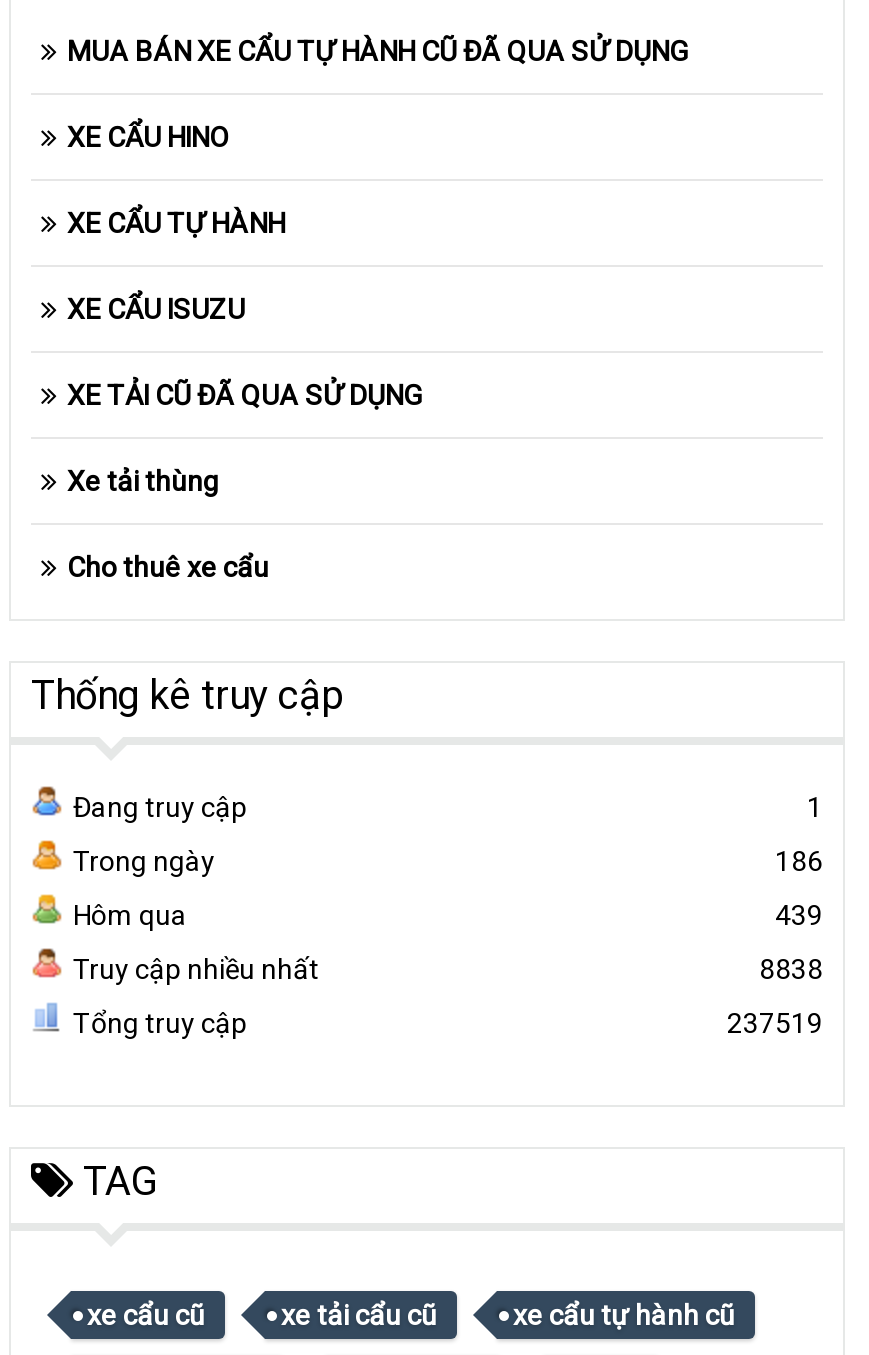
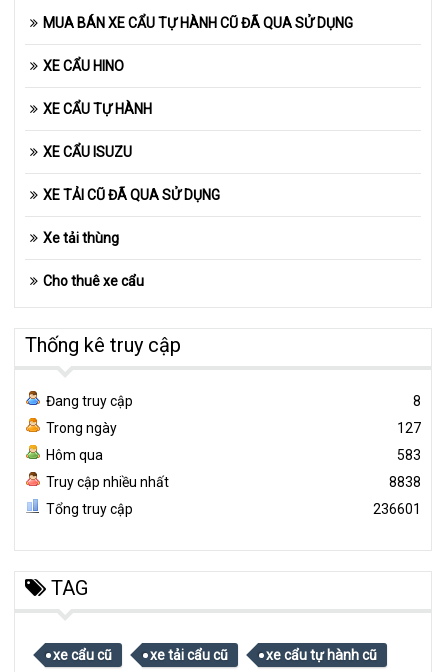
- 1
+ 8

- 186
+ 127

- 439
+ 583

- 237519
+ 236601
